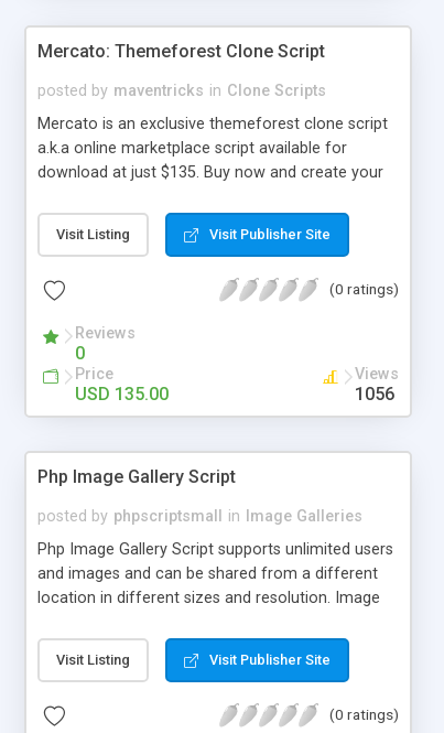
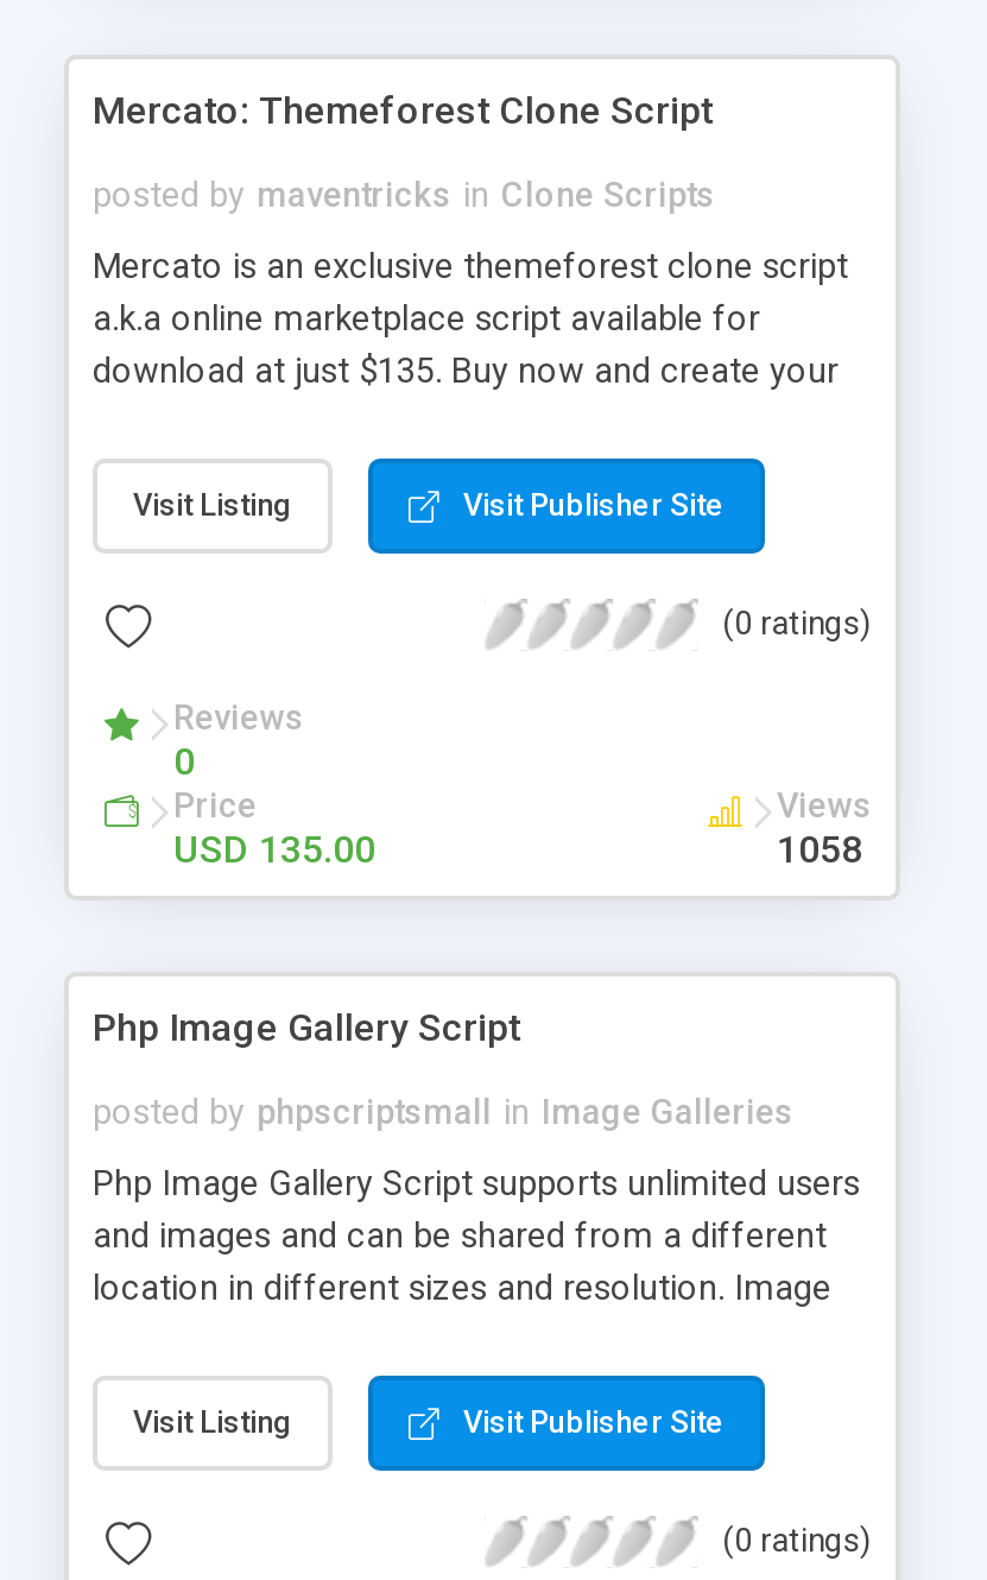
- 1056
+ 1058
